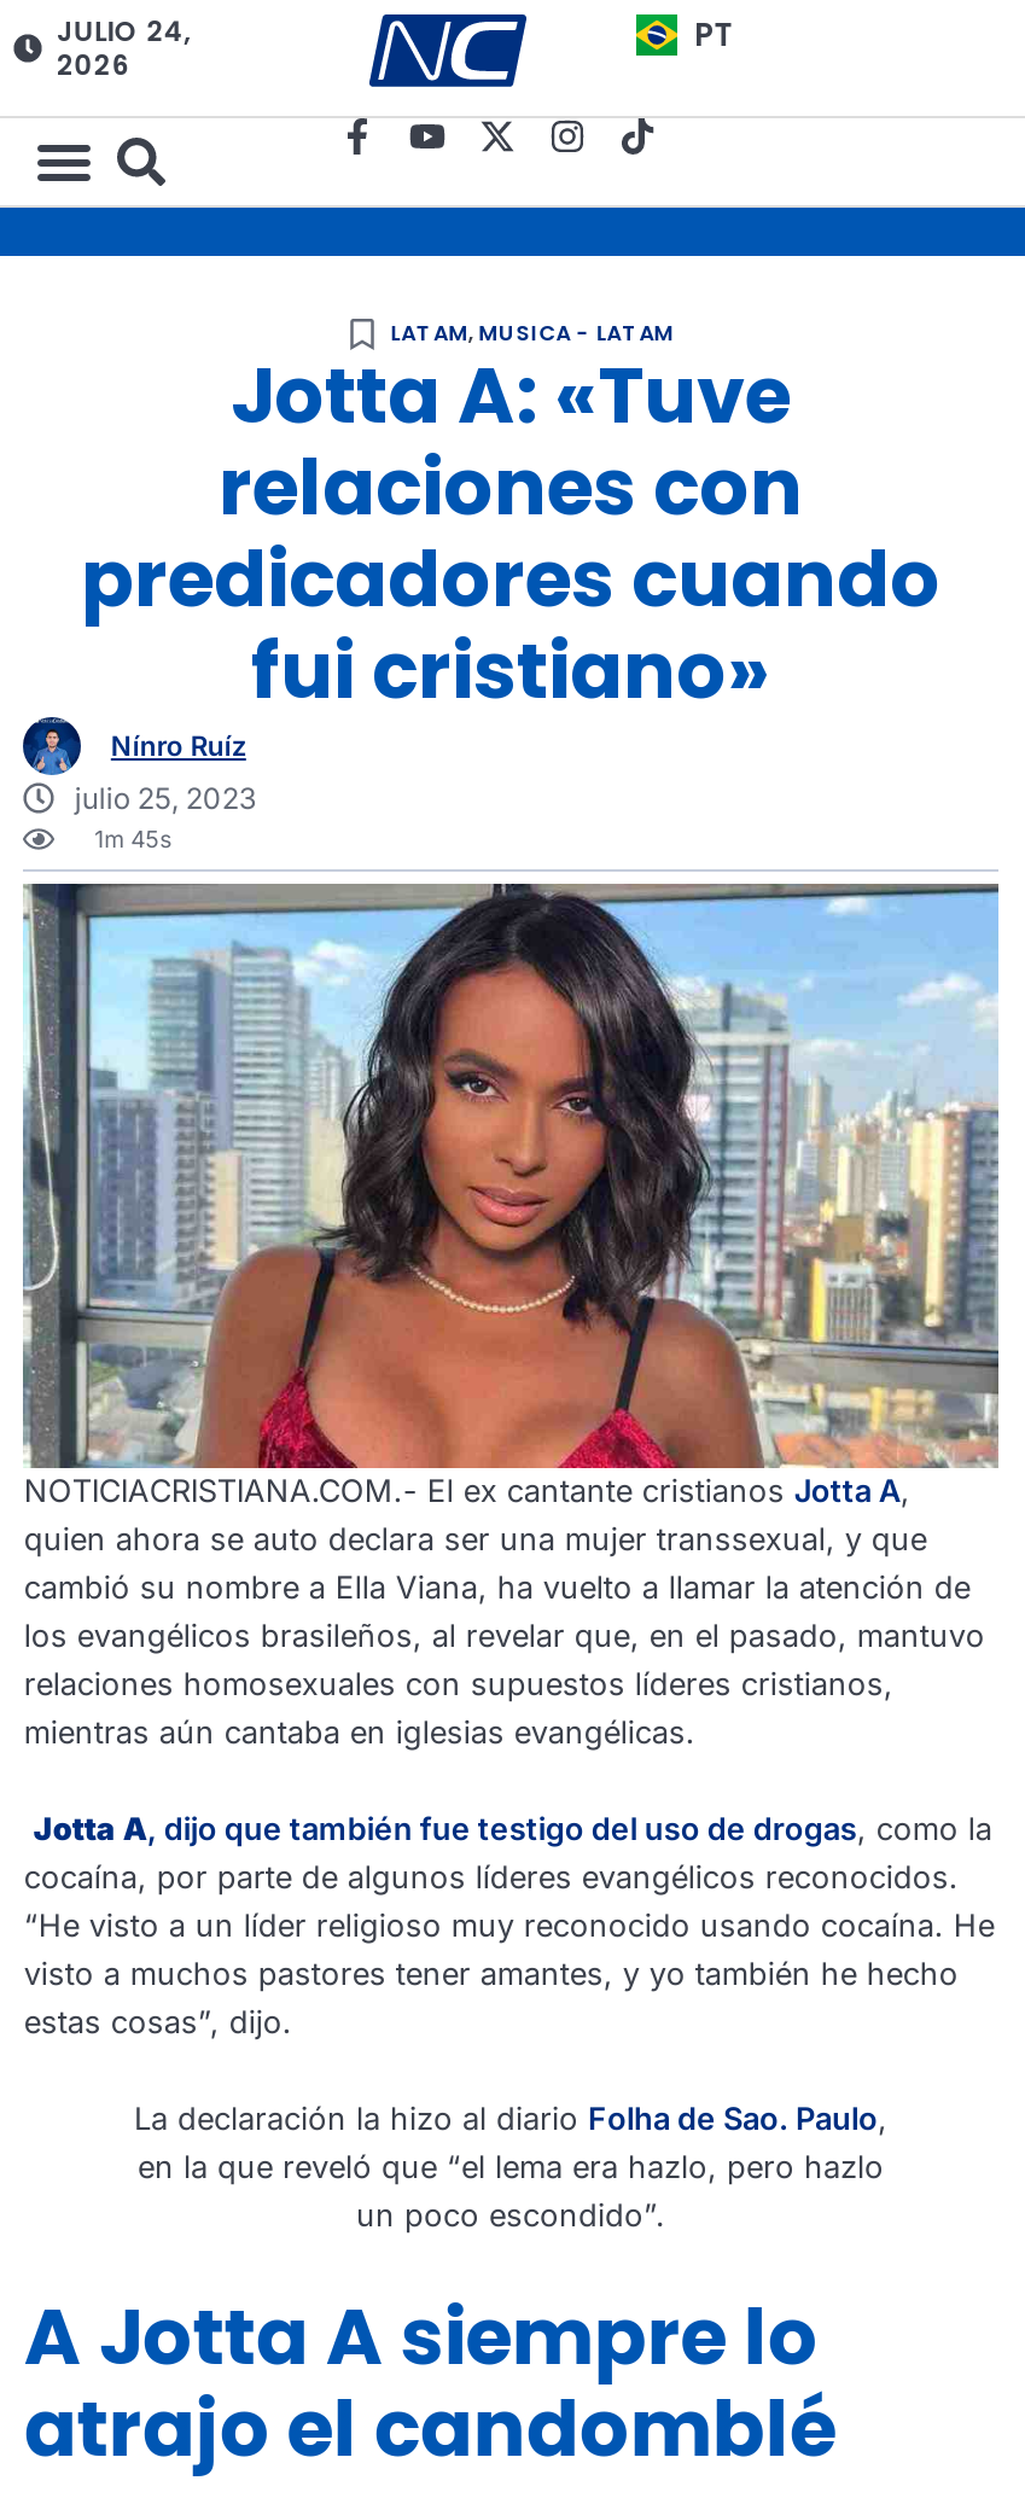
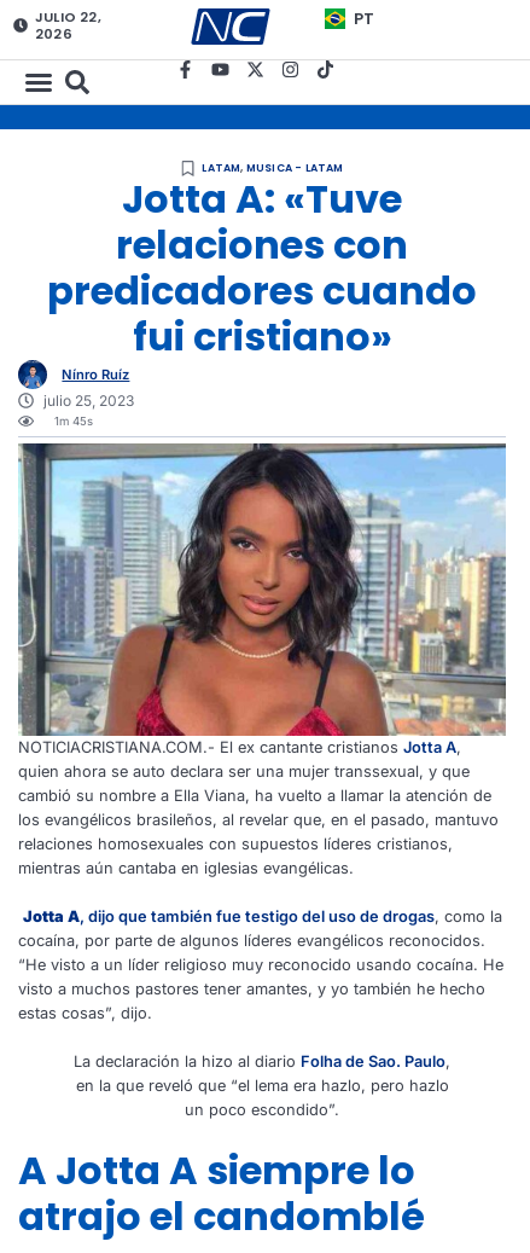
- JULIO 24,
+ JULIO 22,
